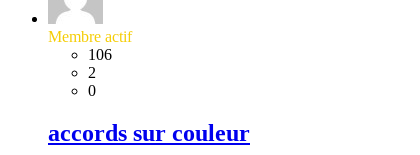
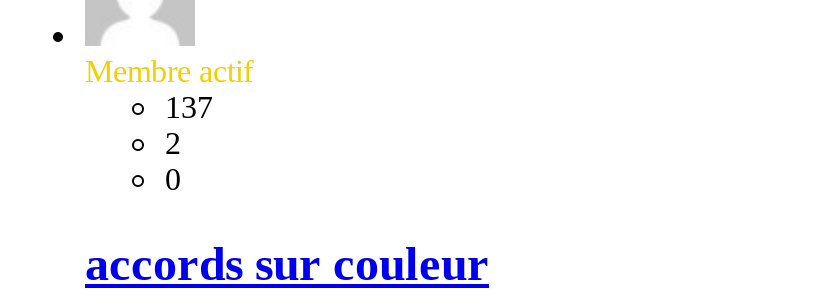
- 106
+ 137
